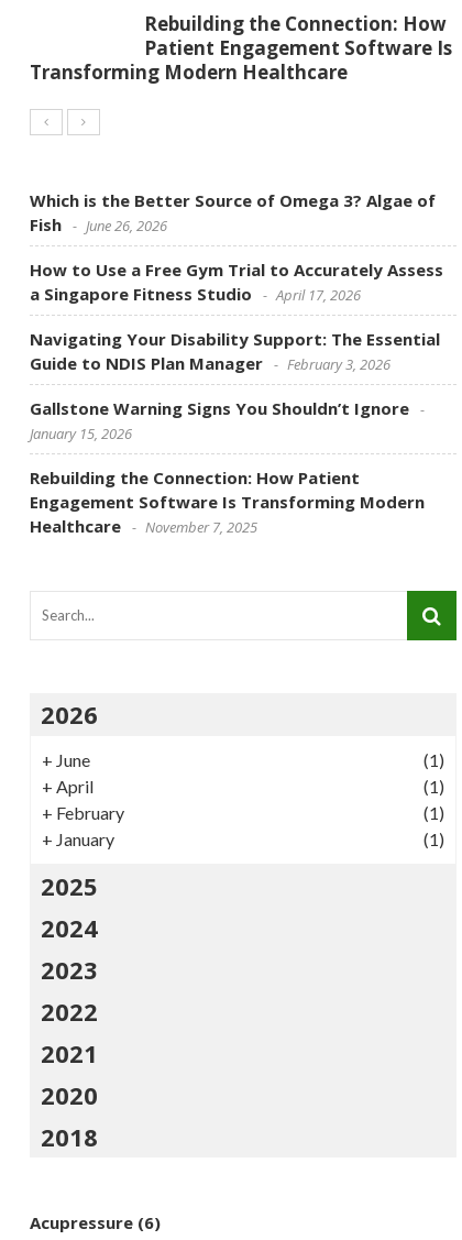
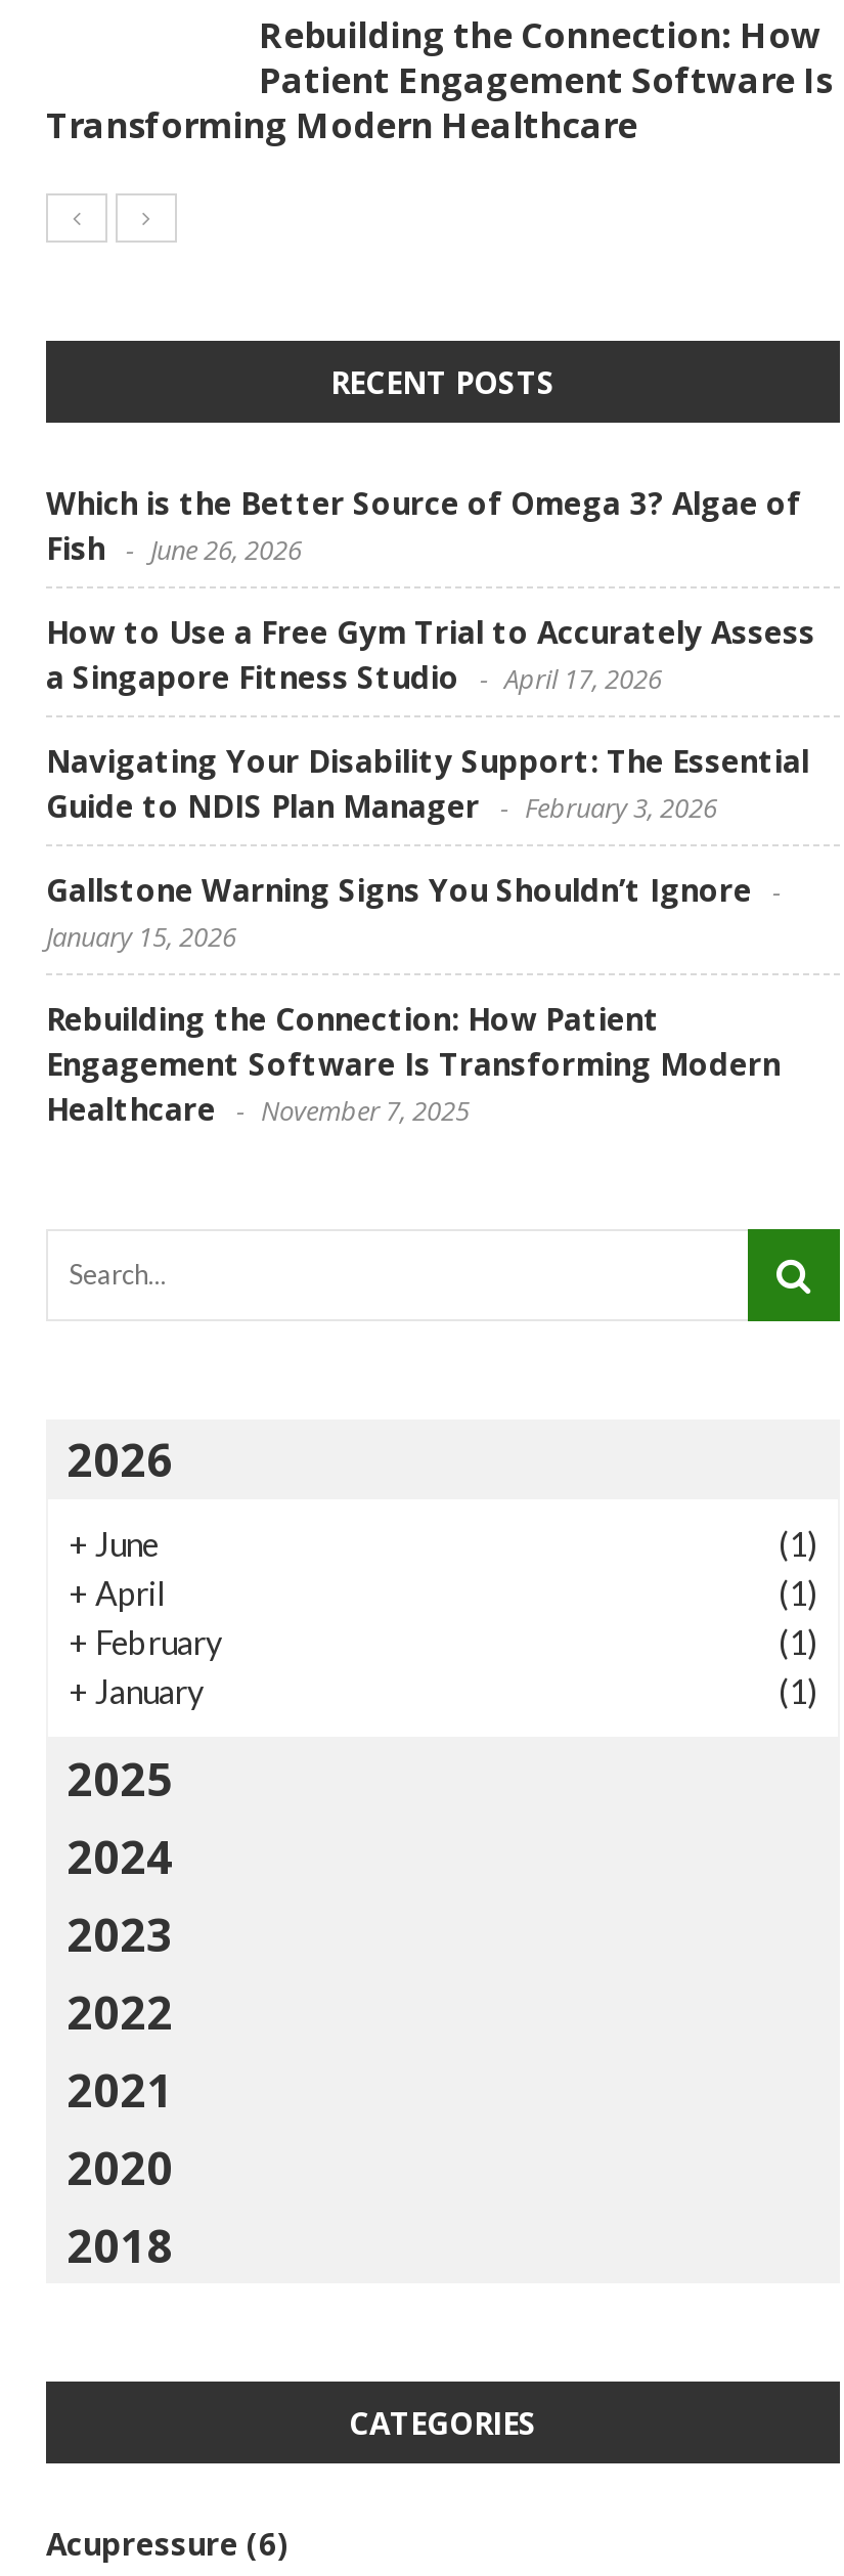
+ RECENT POSTS

+ CATEGORIES
